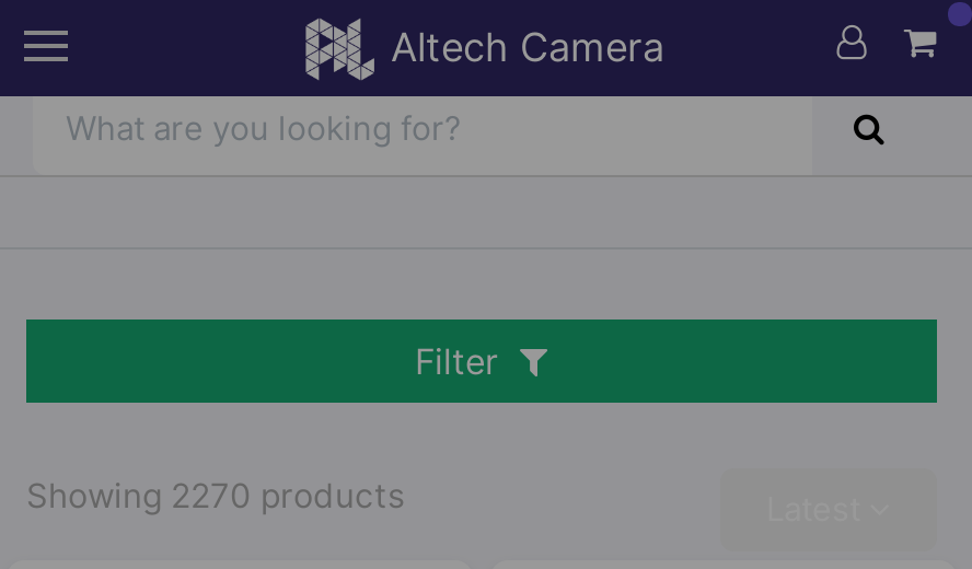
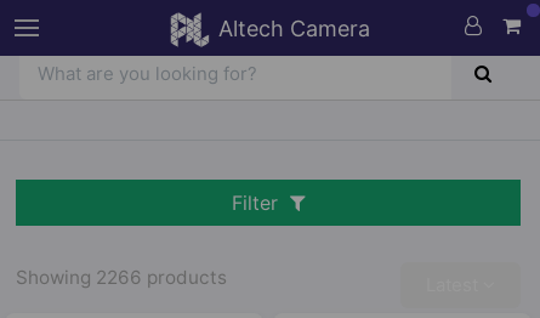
- Showing 2270 products
+ Showing 2266 products
